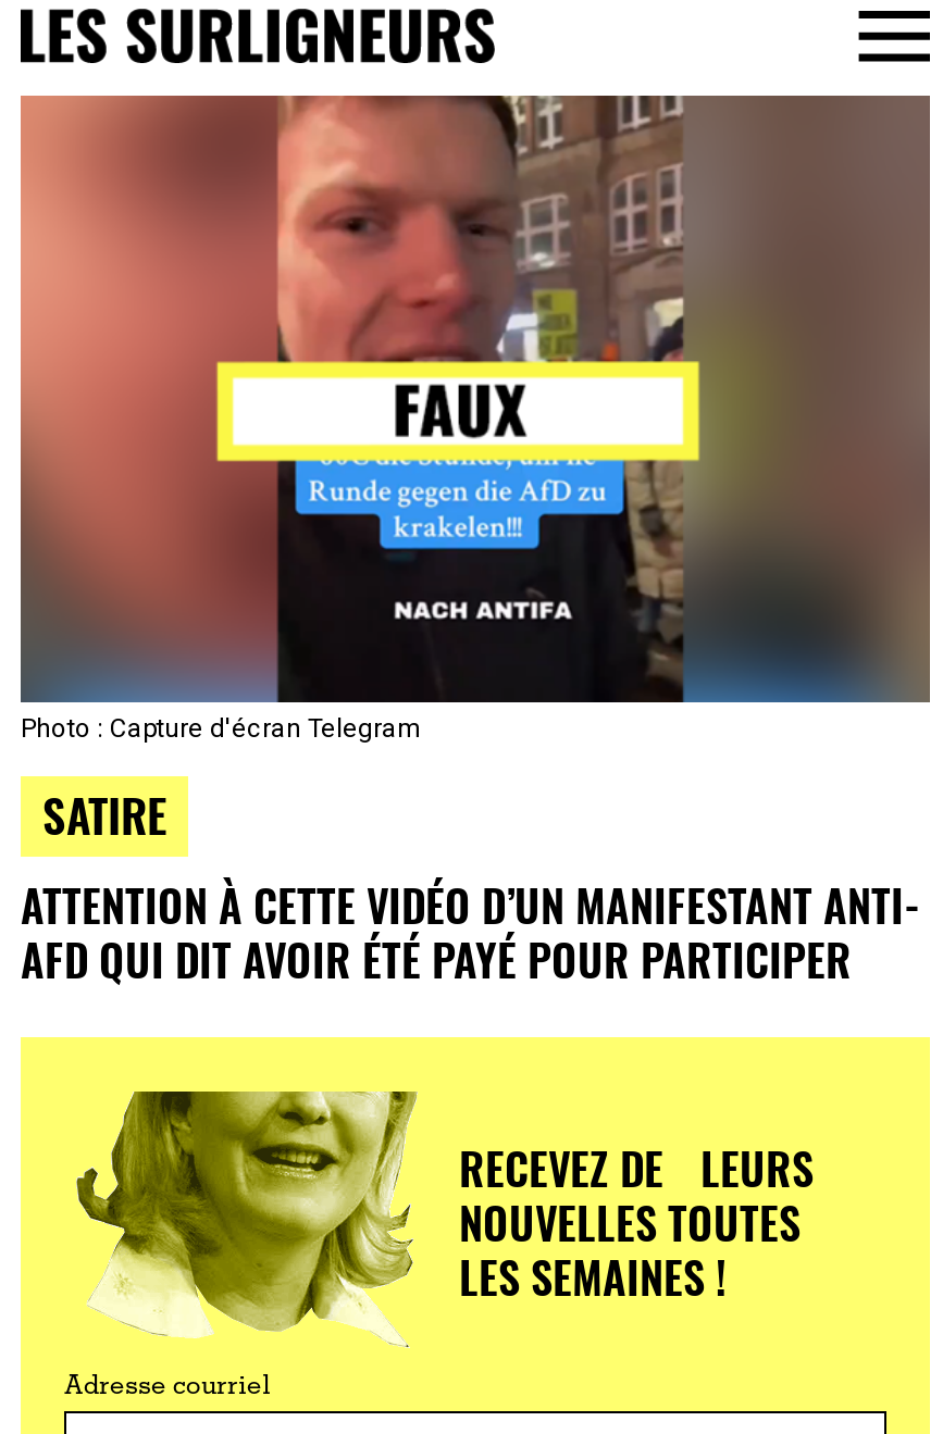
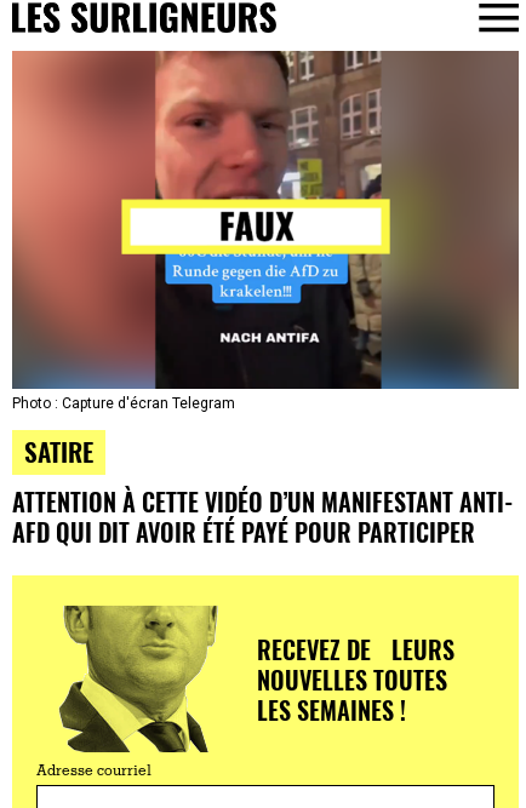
- [image]
+ [image]
